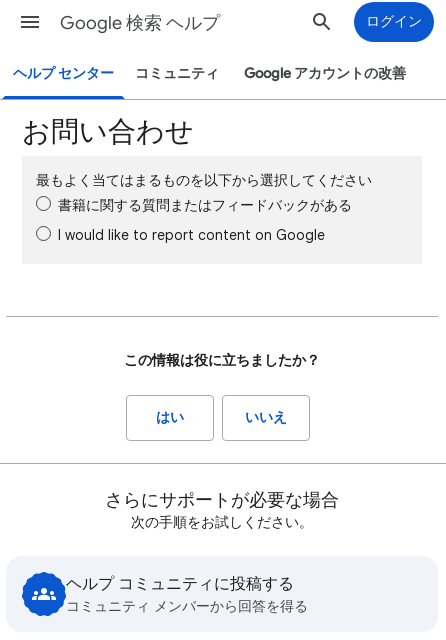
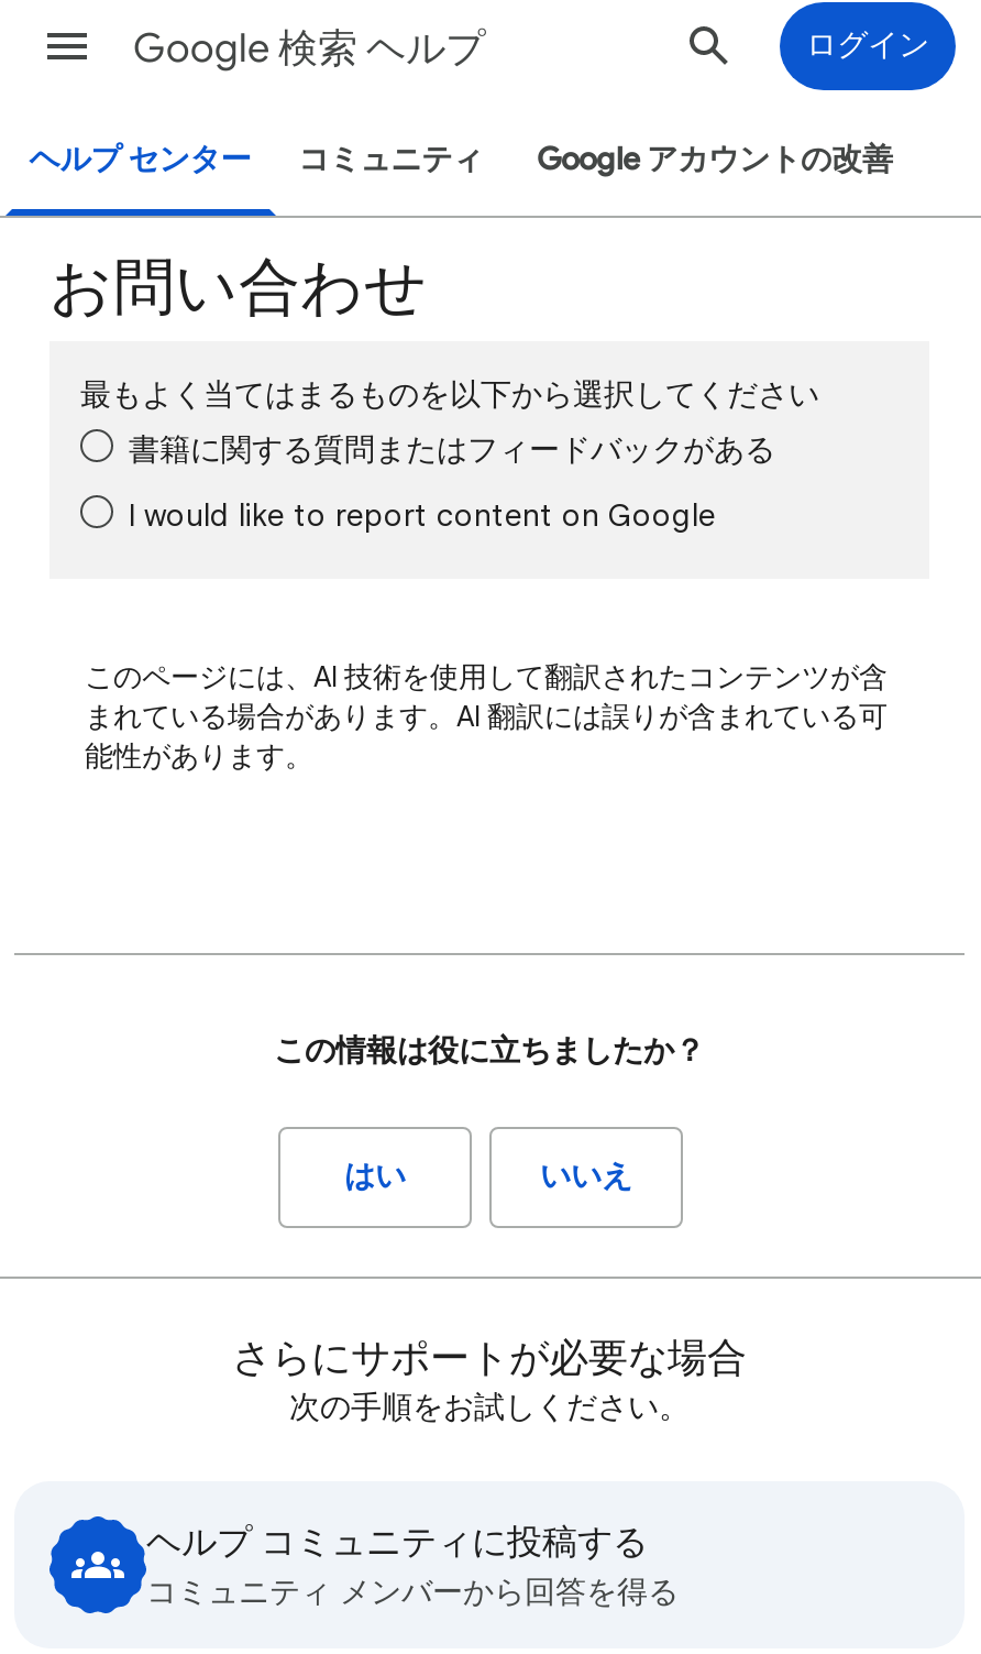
+ このページには、AI 技術を使用して翻訳されたコンテンツが含
+ まれている場合があります。AI 翻訳には誤りが含まれている可
+ 能性があります。
